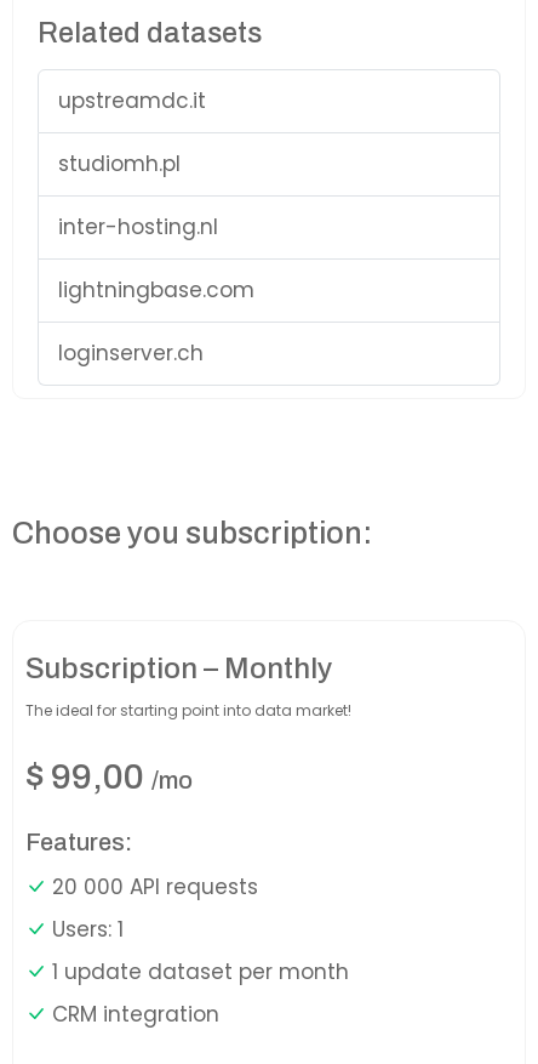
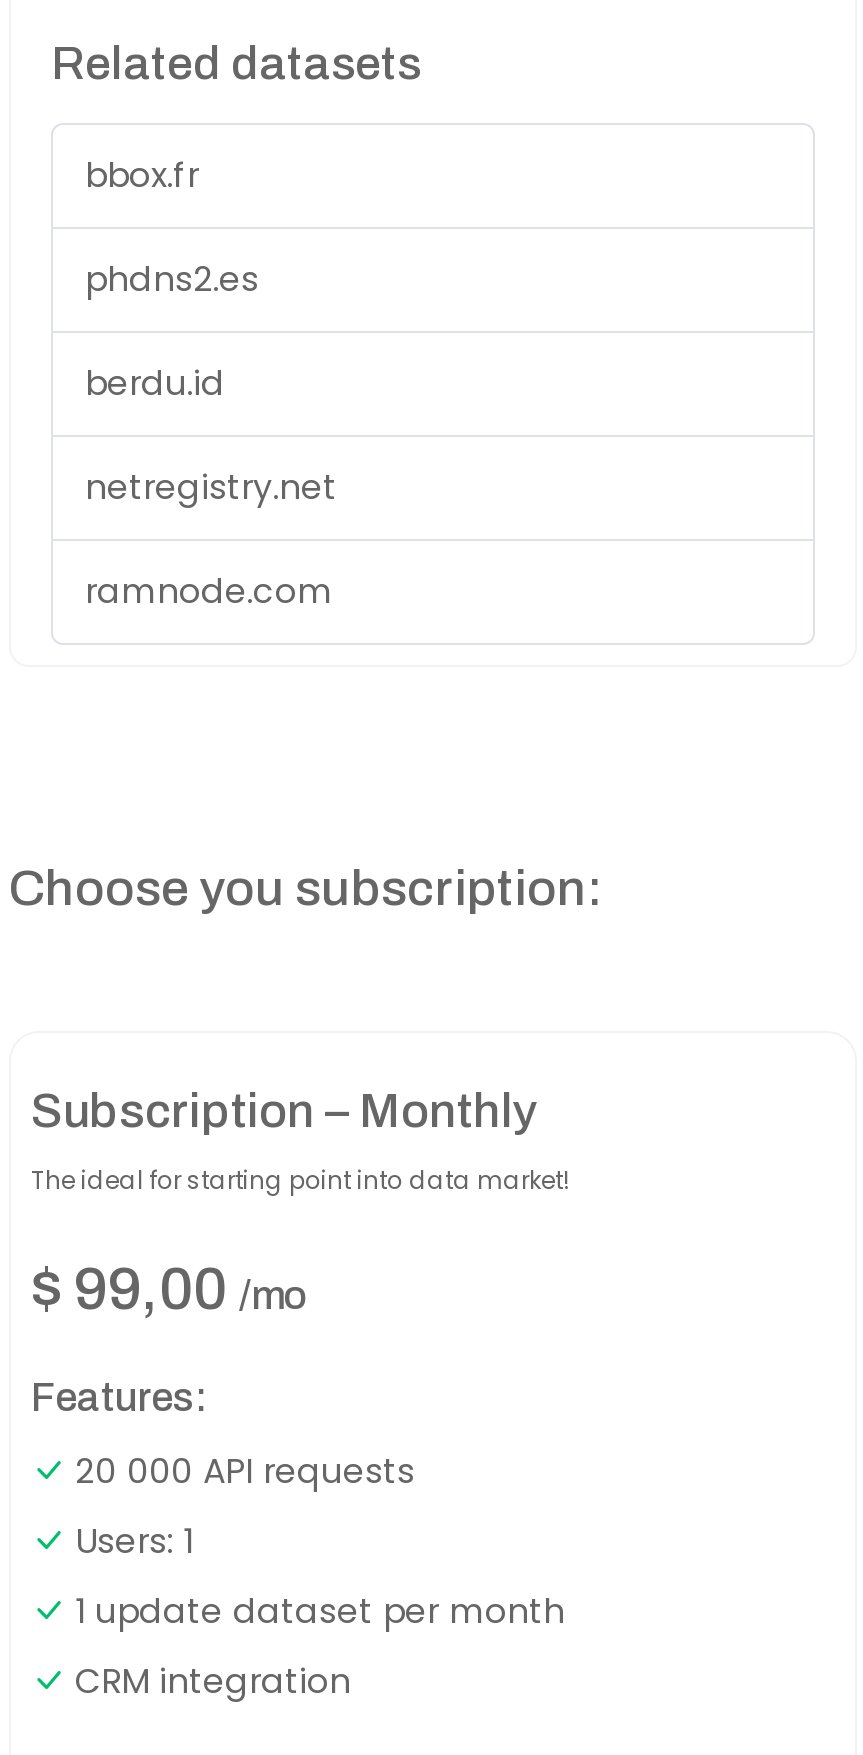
- upstreamdc.it
+ bbox.fr

- studiomh.pl
+ phdns2.es

- inter-hosting.nl
+ berdu.id

- lightningbase.com
+ netregistry.net

- loginserver.ch
+ ramnode.com
